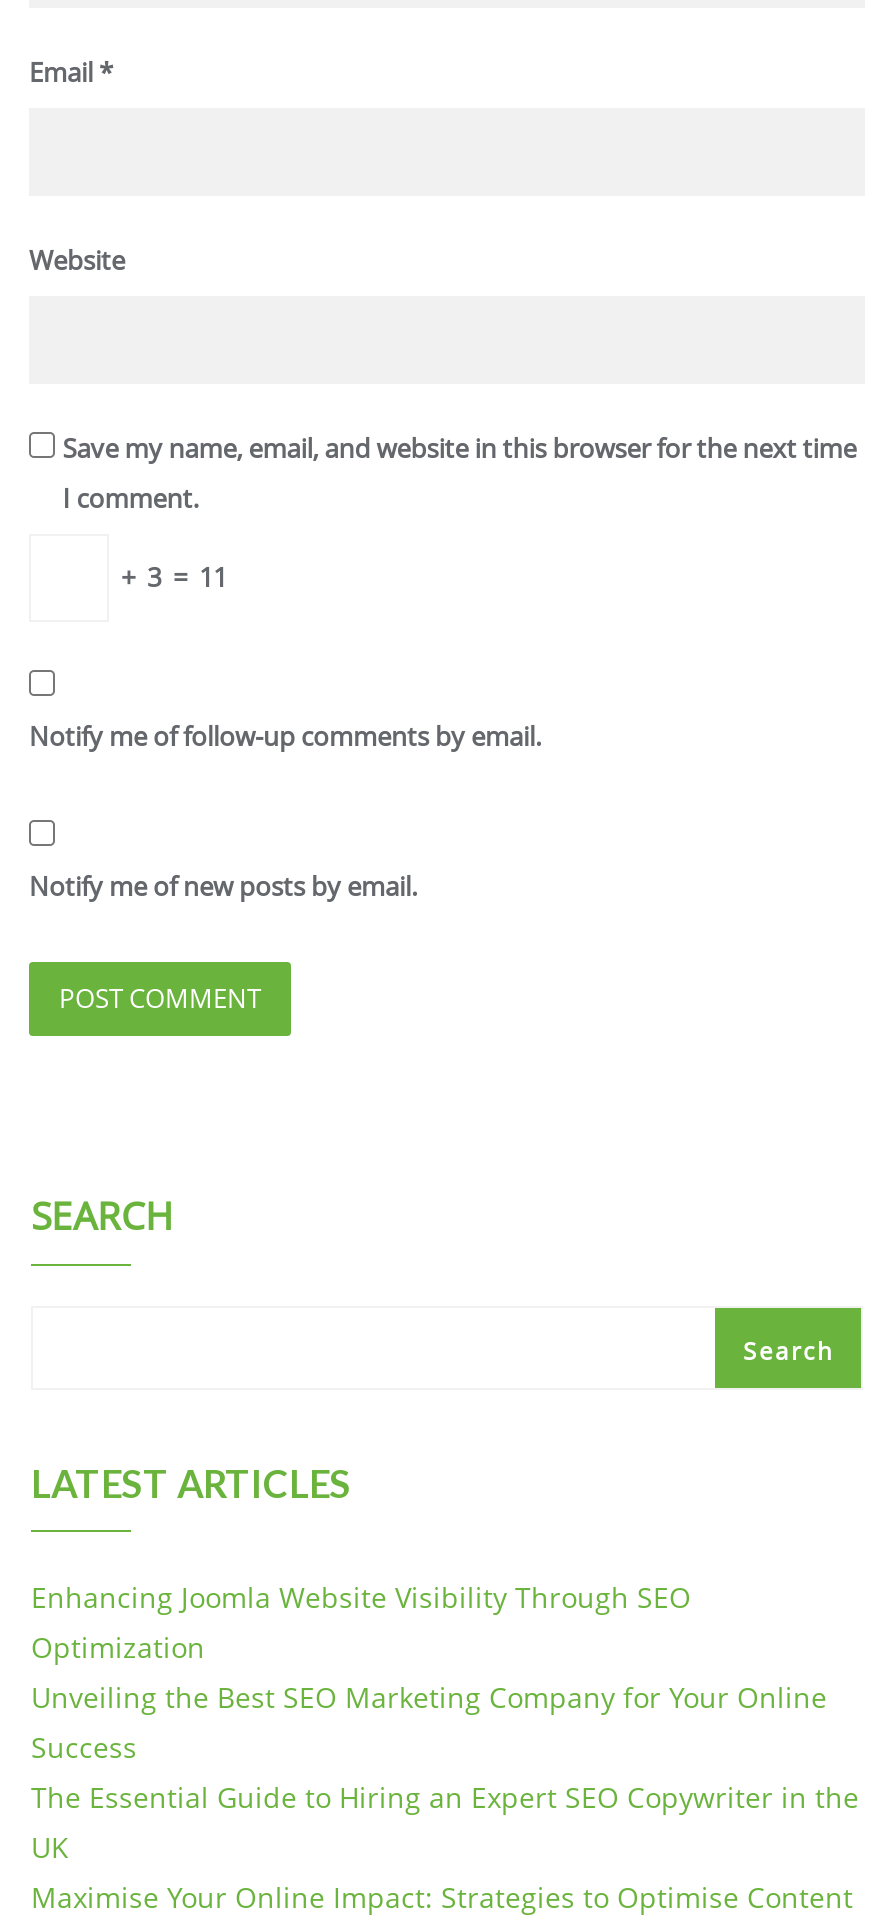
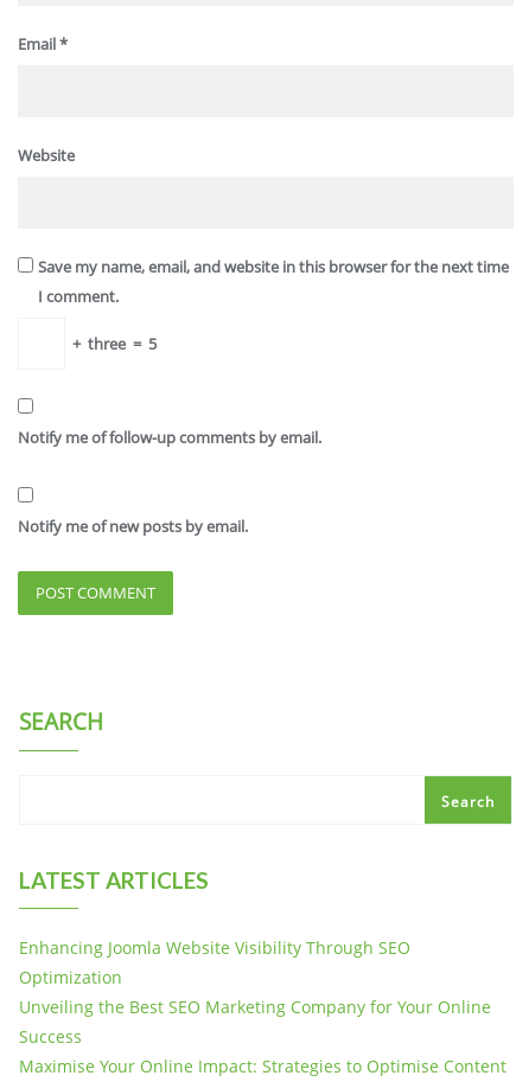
- + 3 = 11
+ + three = 5

- The Essential Guide to Hiring an Expert SEO Copywriter in the
- UK
